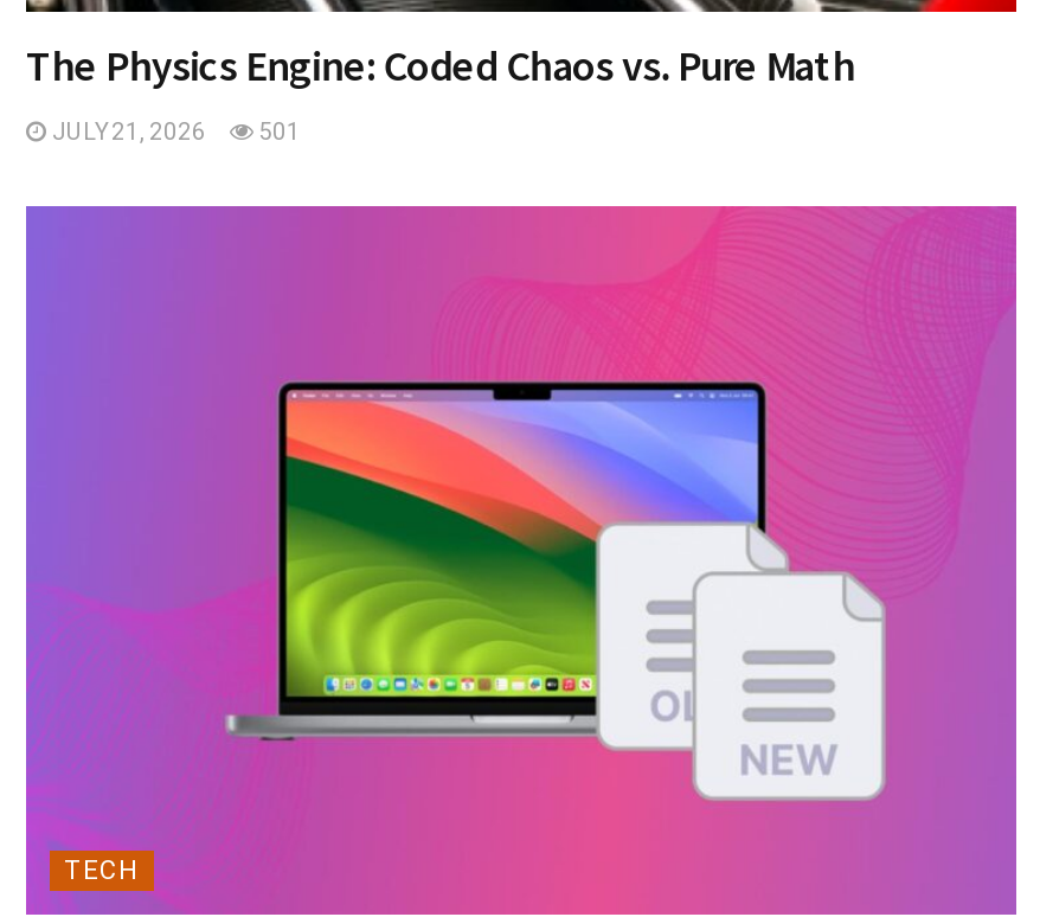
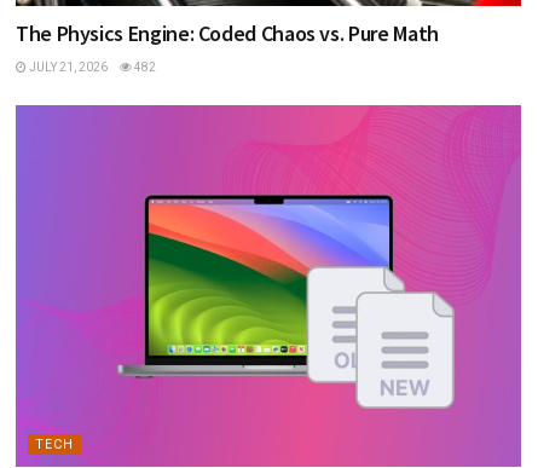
- JULY 21, 2026 501
+ JULY 21, 2026 482
